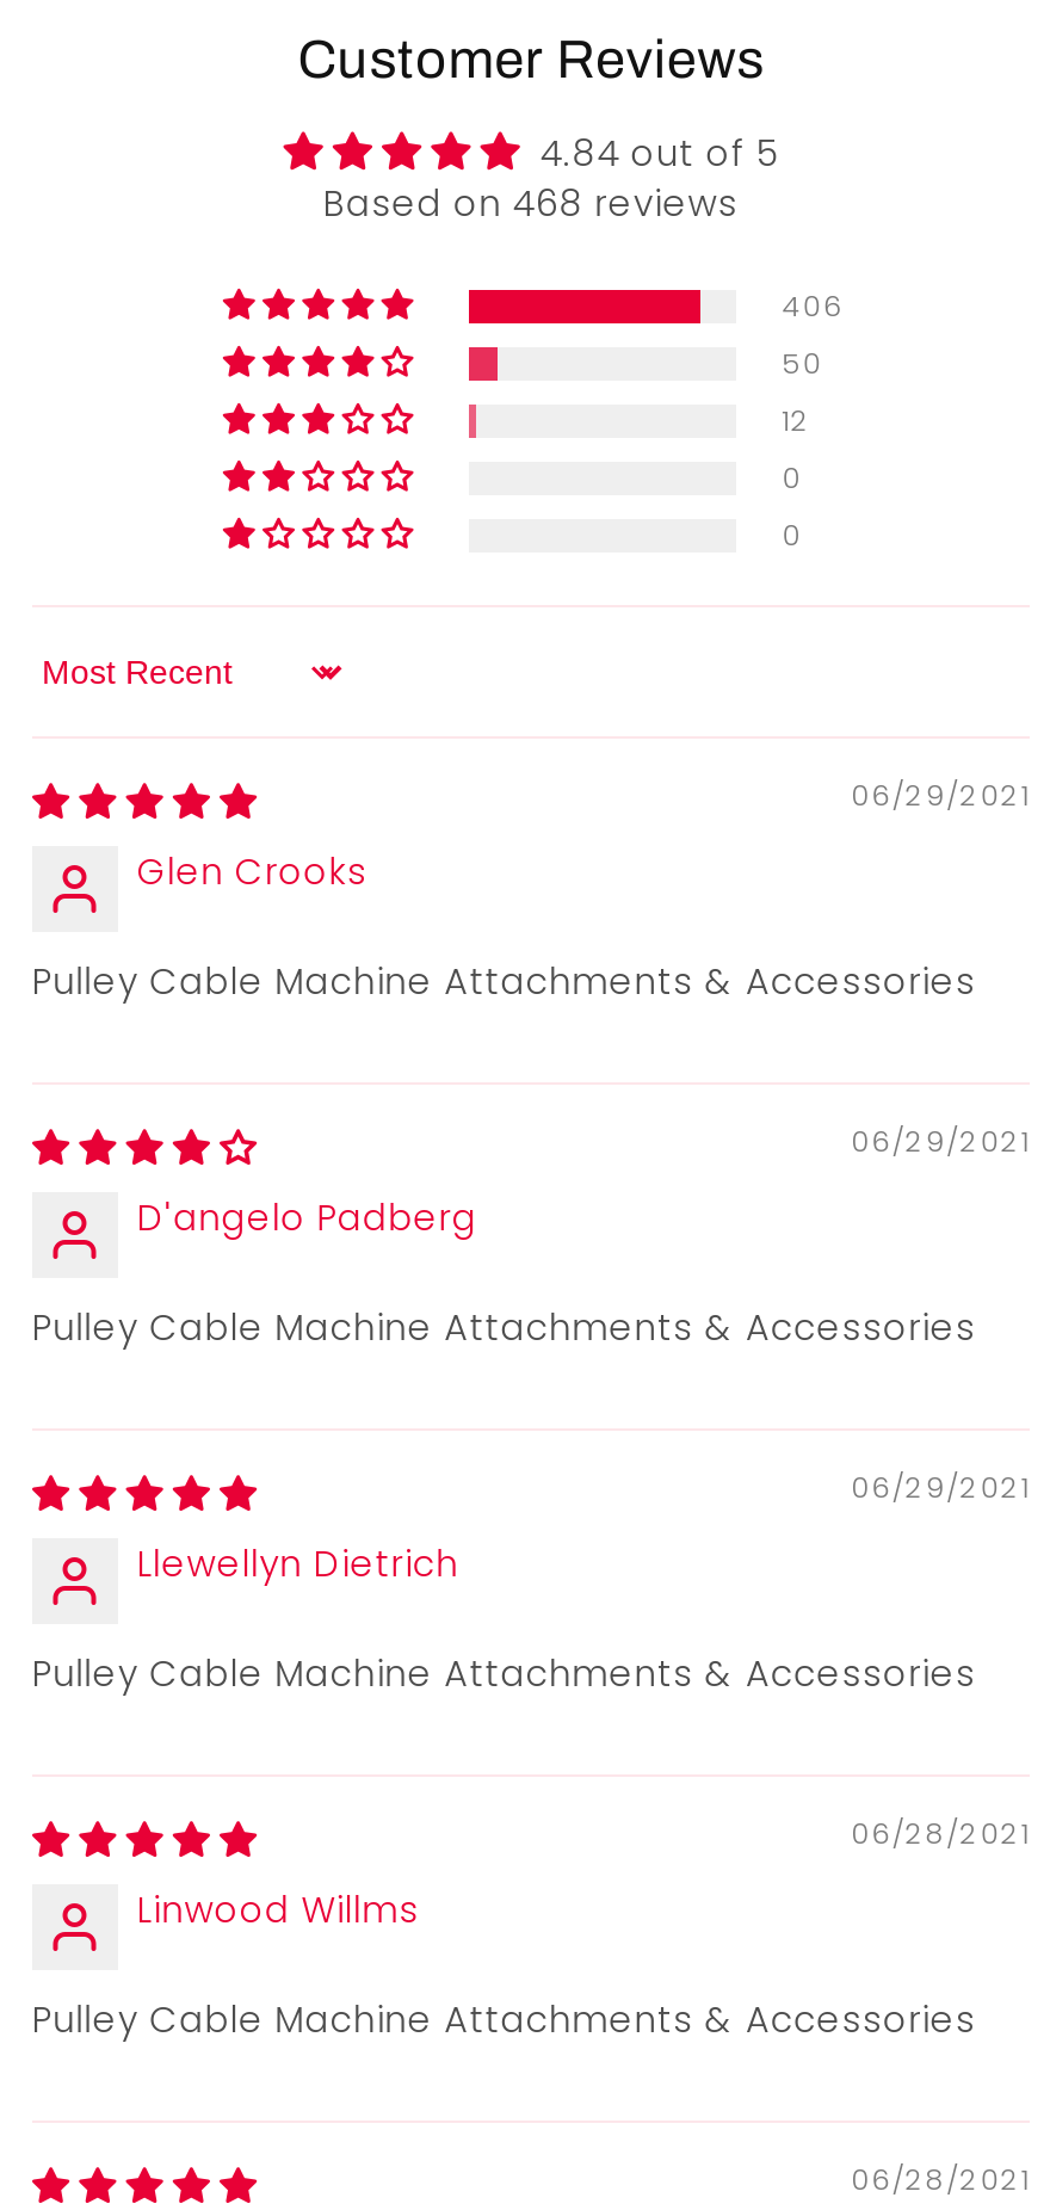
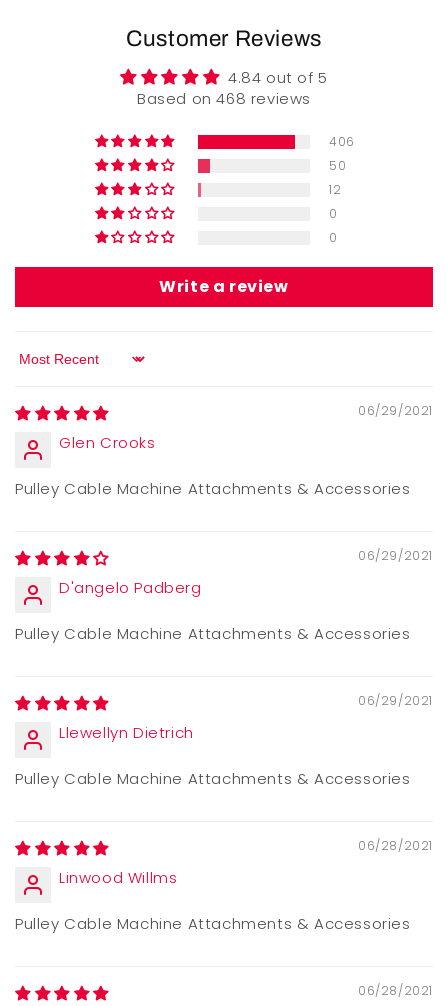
+ Write a review
